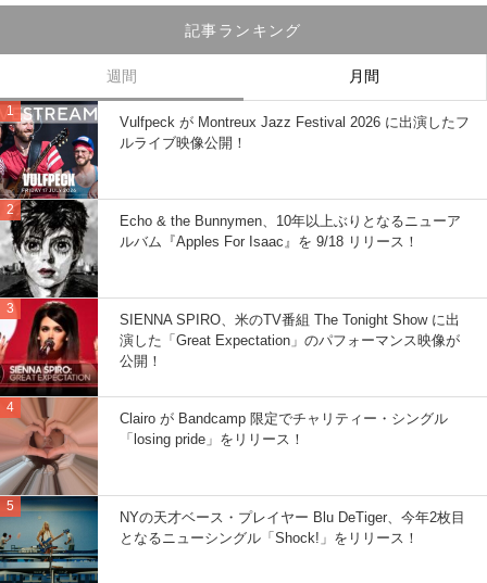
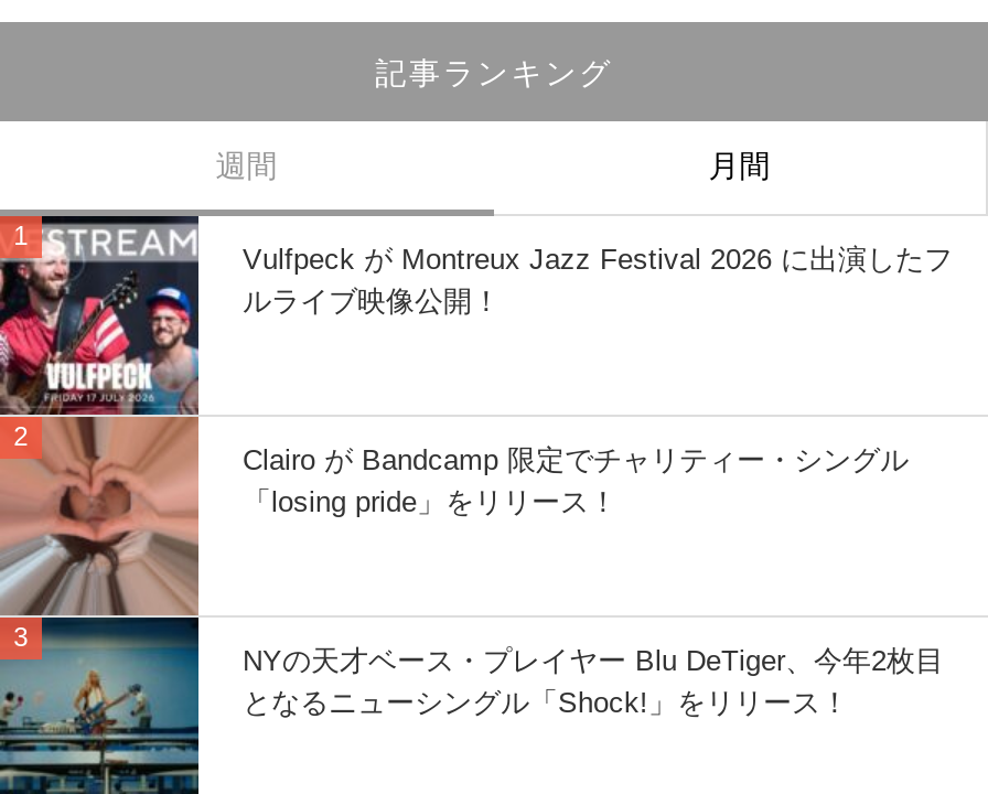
- [image]
- Echo & the Bunnymen、10年以上ぶりとなるニューア
- ルバム『Apples For Isaac』を 9/18 リリース！

- SIENNA SPIRO、米のTV番組 The Tonight Show に出
- 演した「Great Expectation」のパフォーマンス映像が
- 公開！
